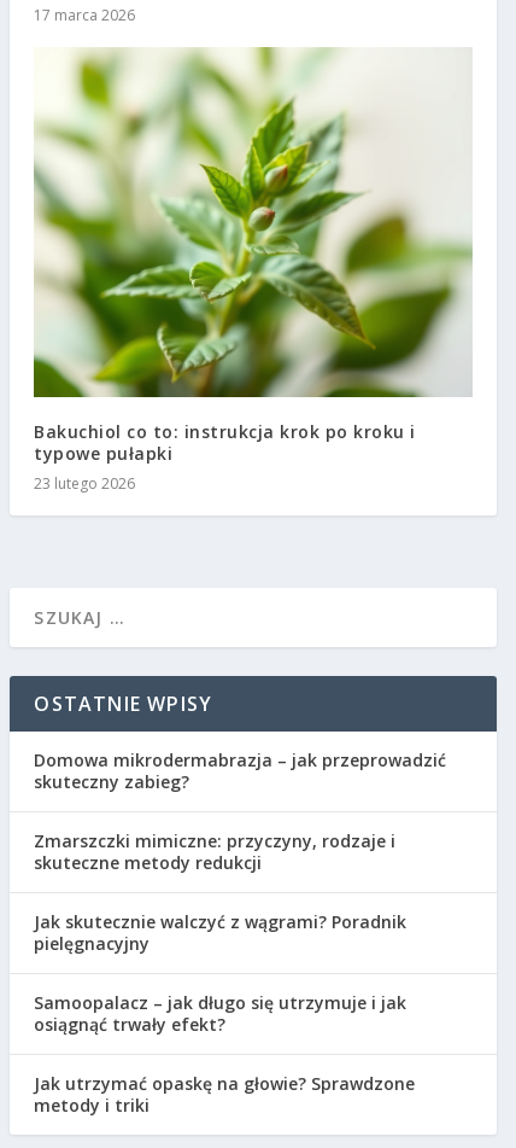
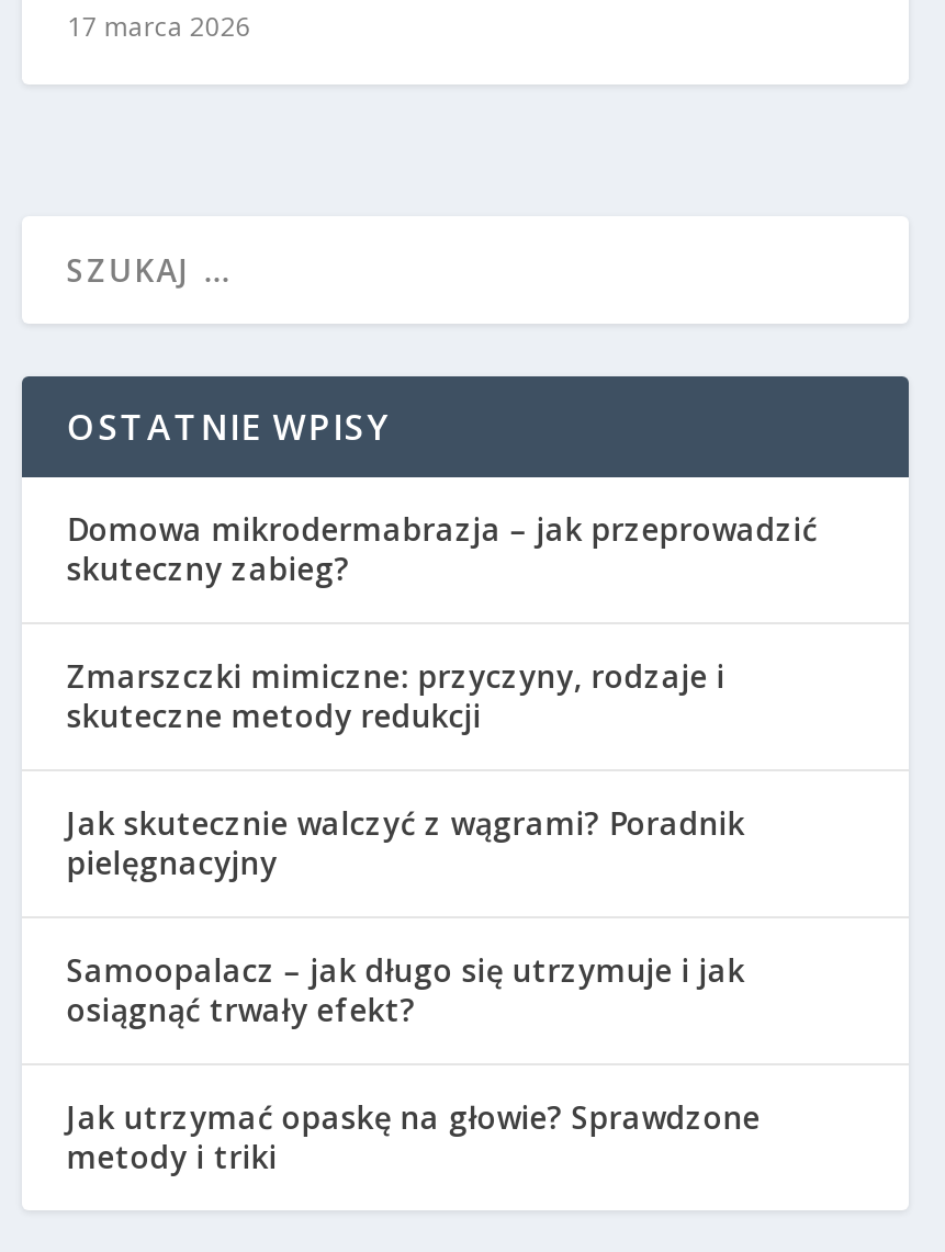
- [image]
- Bakuchiol co to: instrukcja krok po kroku i
- typowe pułapki
- 23 lutego 2026
